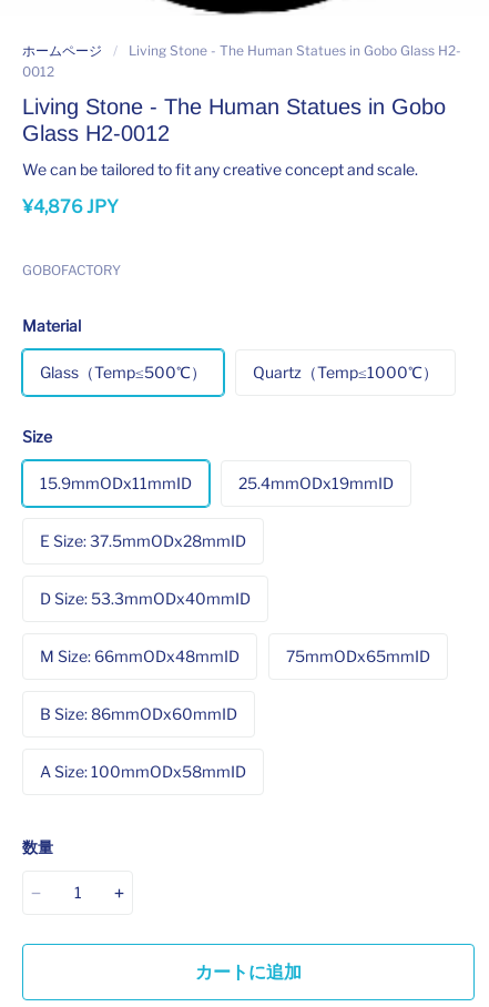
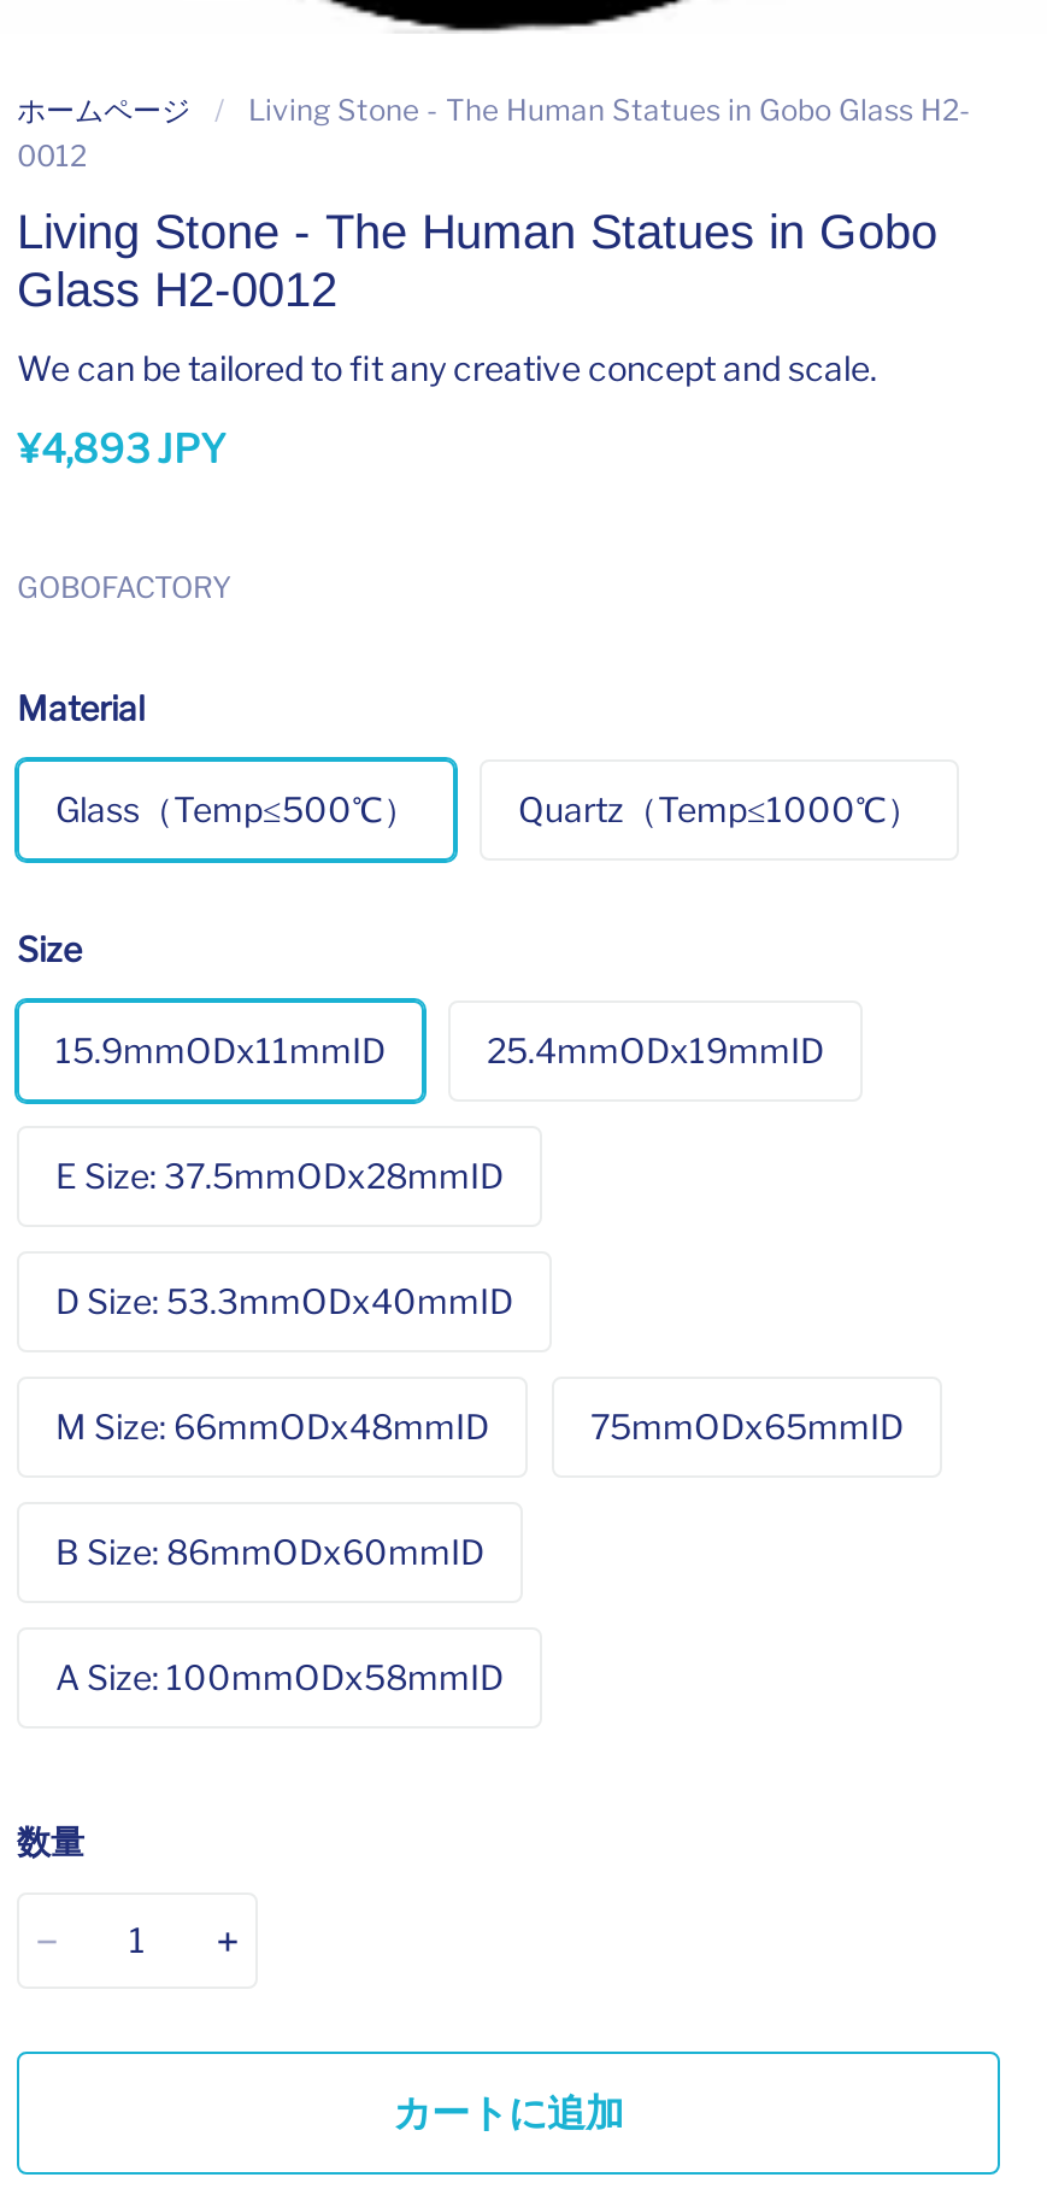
- ¥4,876 JPY
+ ¥4,893 JPY
